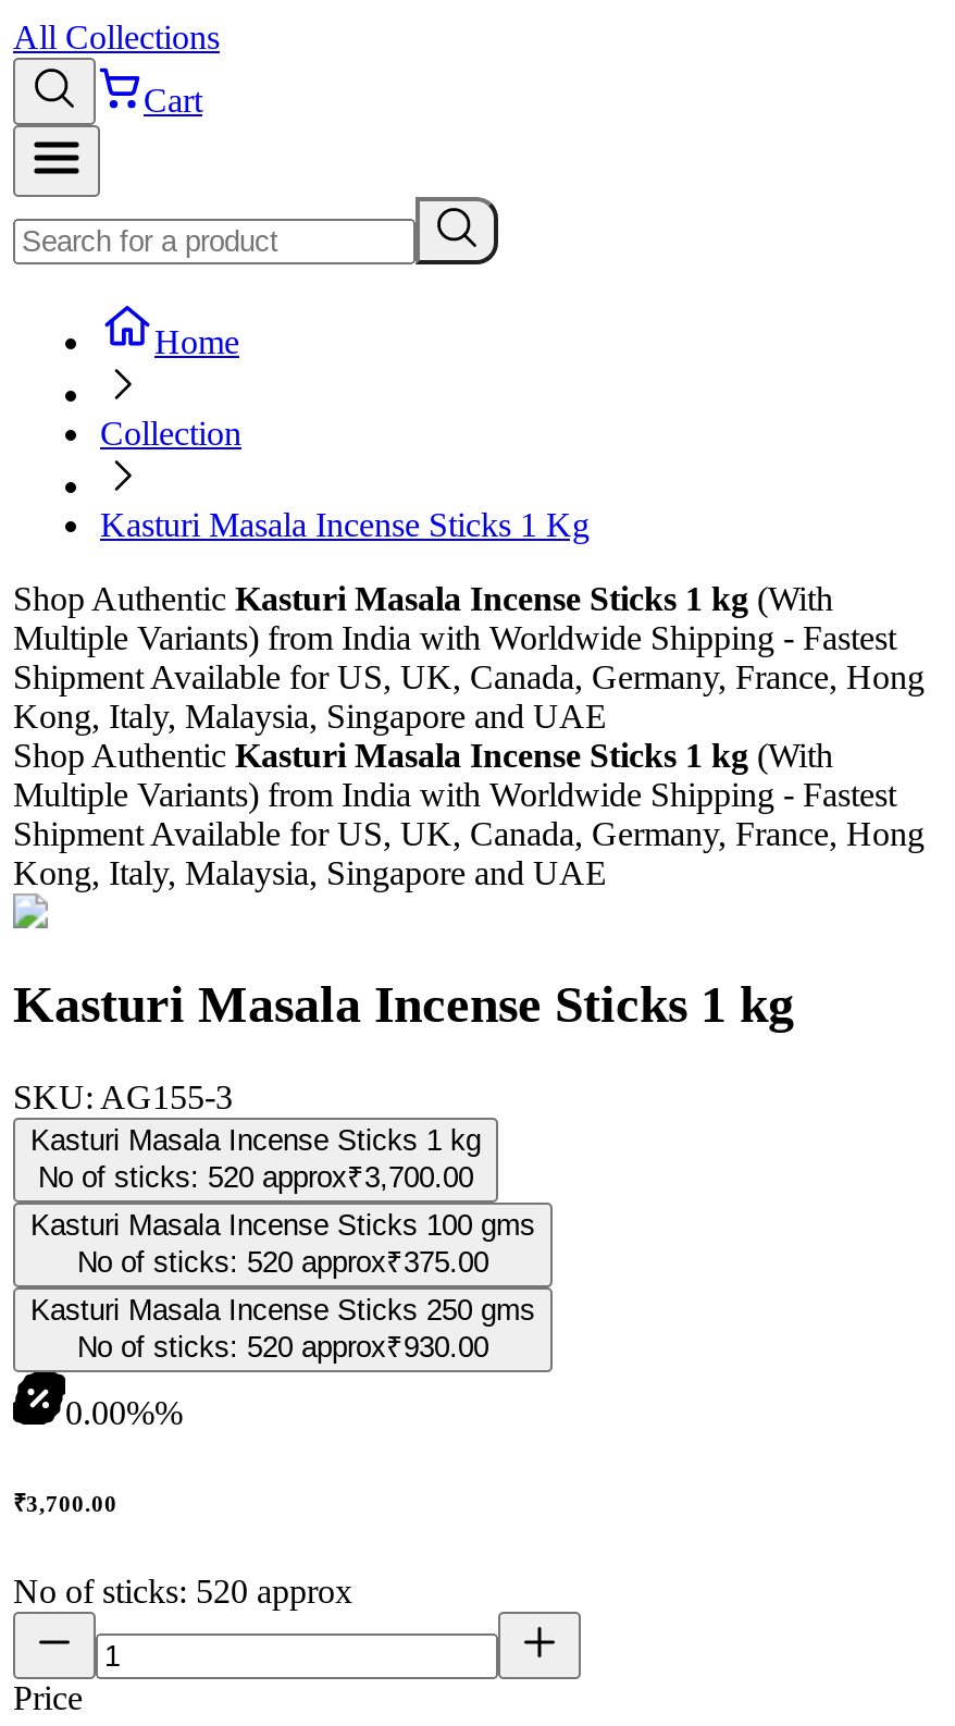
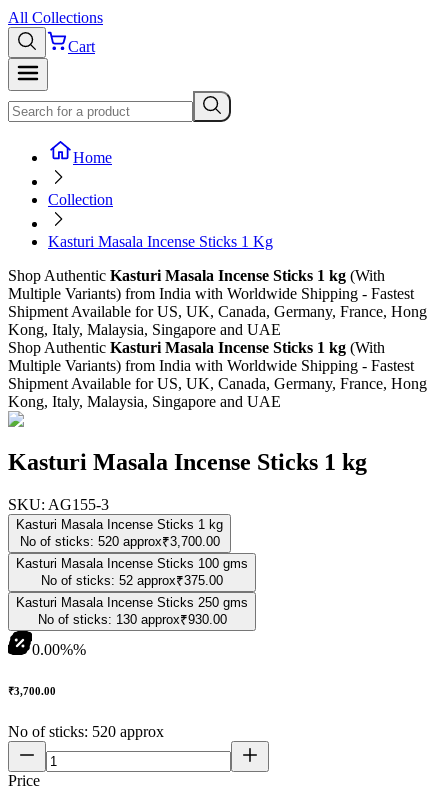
- No of sticks: 520 approx₹375.00
+ No of sticks: 52 approx₹375.00

- No of sticks: 520 approx₹930.00
+ No of sticks: 130 approx₹930.00
